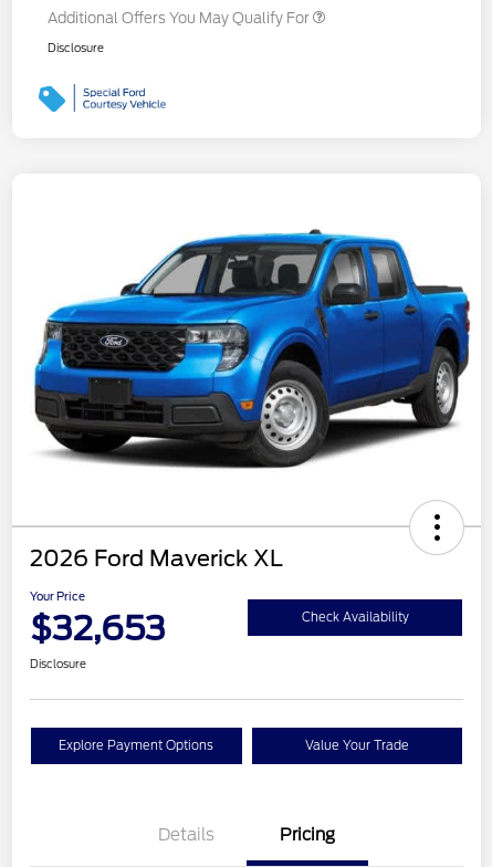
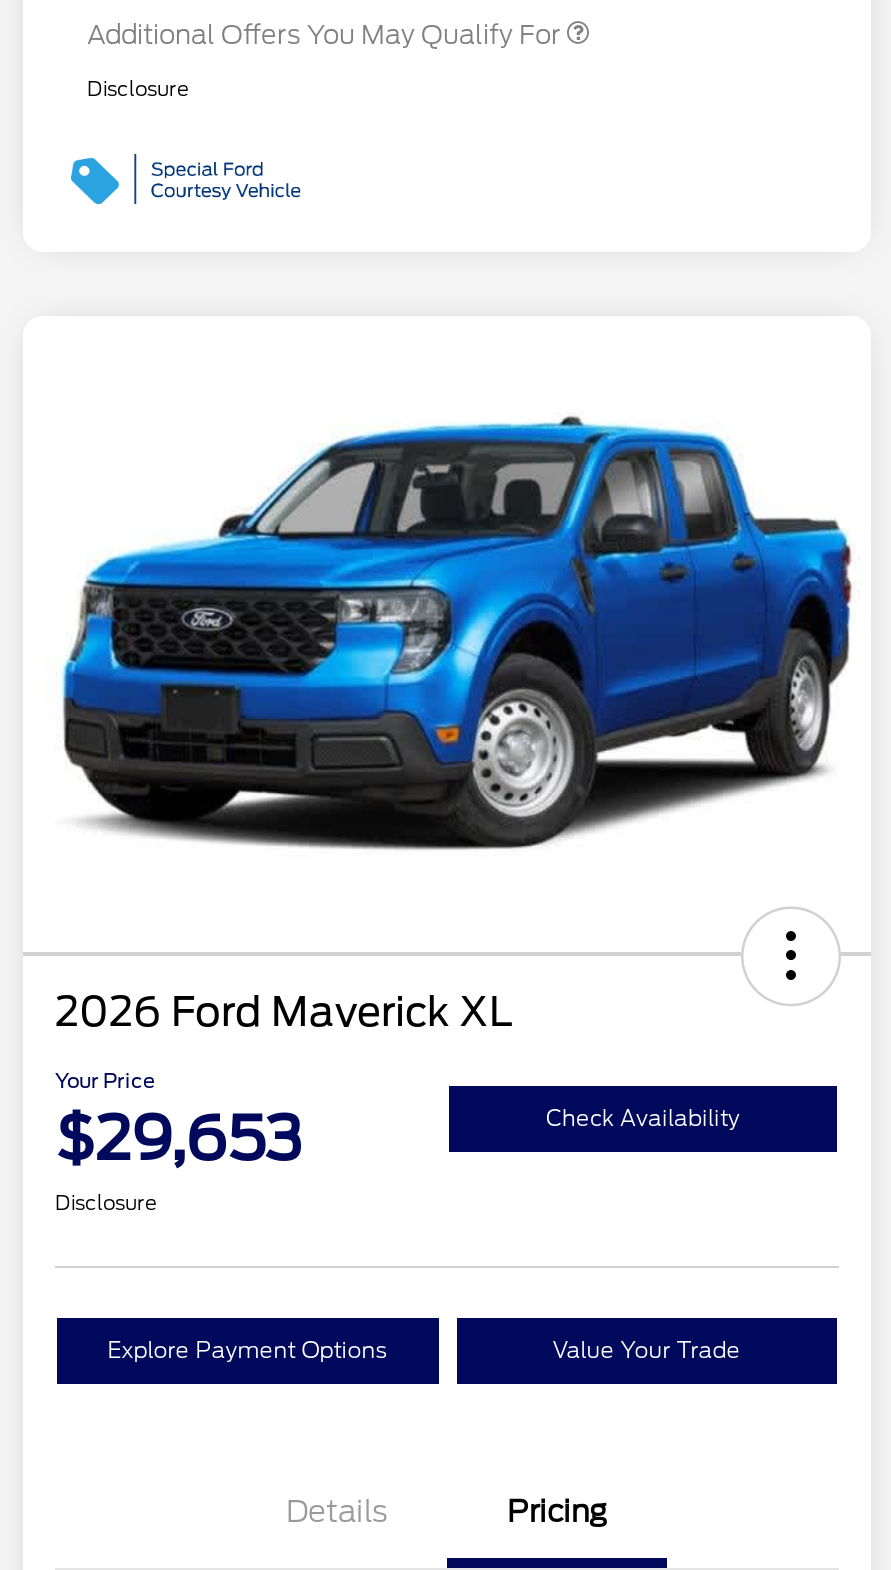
- $32,653
+ $29,653
